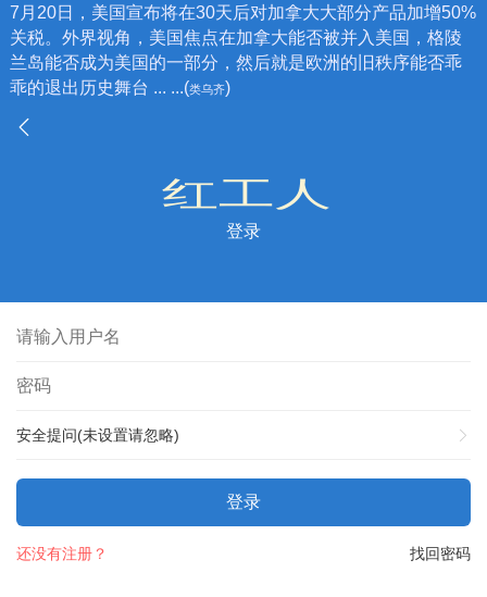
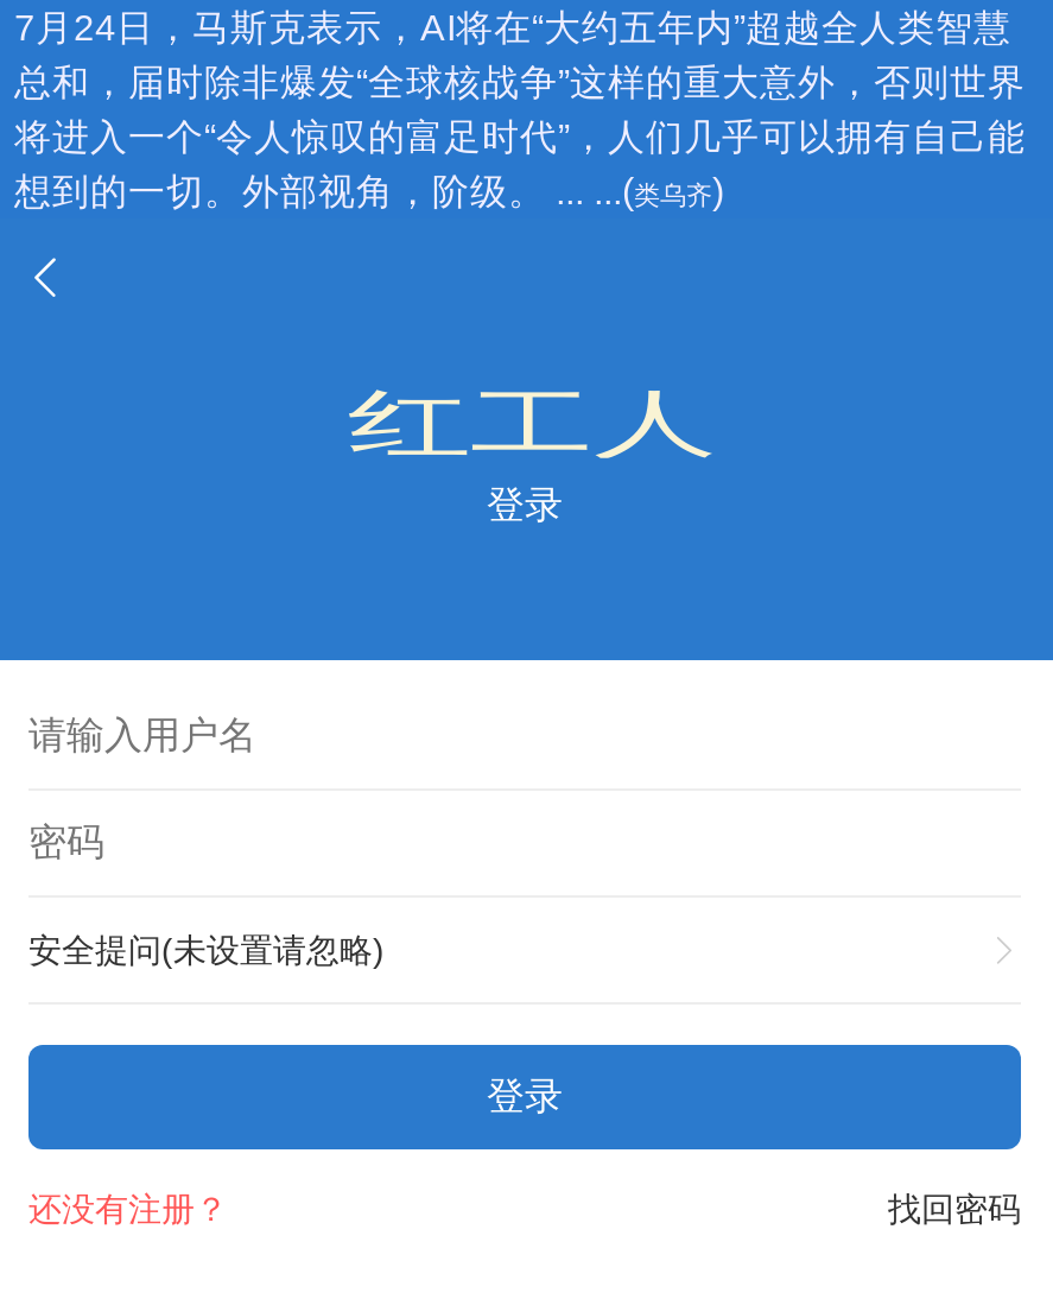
- 7月20日，美国宣布将在30天后对加拿大大部分产品加增50%
- 关税。外界视角，美国焦点在加拿大能否被并入美国，格陵
- 兰岛能否成为美国的一部分，然后就是欧洲的旧秩序能否乖
- 乖的退出历史舞台 ... ...(类乌齐)
+ 7月24日，马斯克表示，AI将在“大约五年内”超越全人类智慧
+ 总和，届时除非爆发“全球核战争”这样的重大意外，否则世界
+ 将进入一个“令人惊叹的富足时代”，人们几乎可以拥有自己能
+ 想到的一切。外部视角，阶级。 ... ...(类乌齐)
